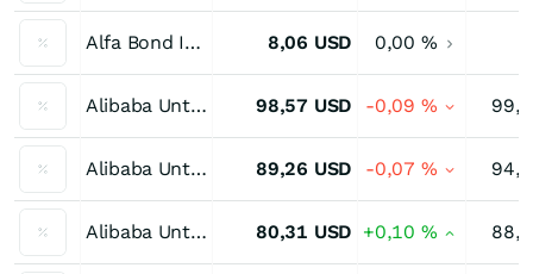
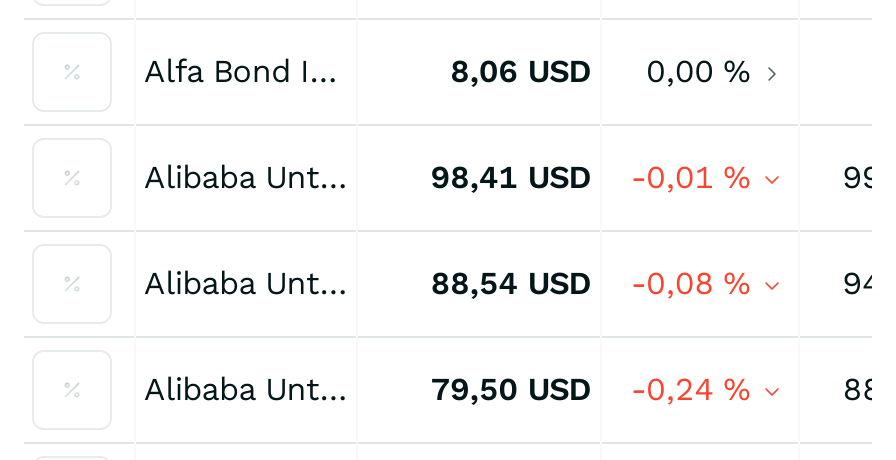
- 98,57 USD -0,09%
+ 98,41 USD
+ -0,01%

- 89,26 USD -0,07%
+ 88,54 USD
+ -0,08%

- 80,31 USD +0,10%
+ 79,50 USD
+ -0,24%
